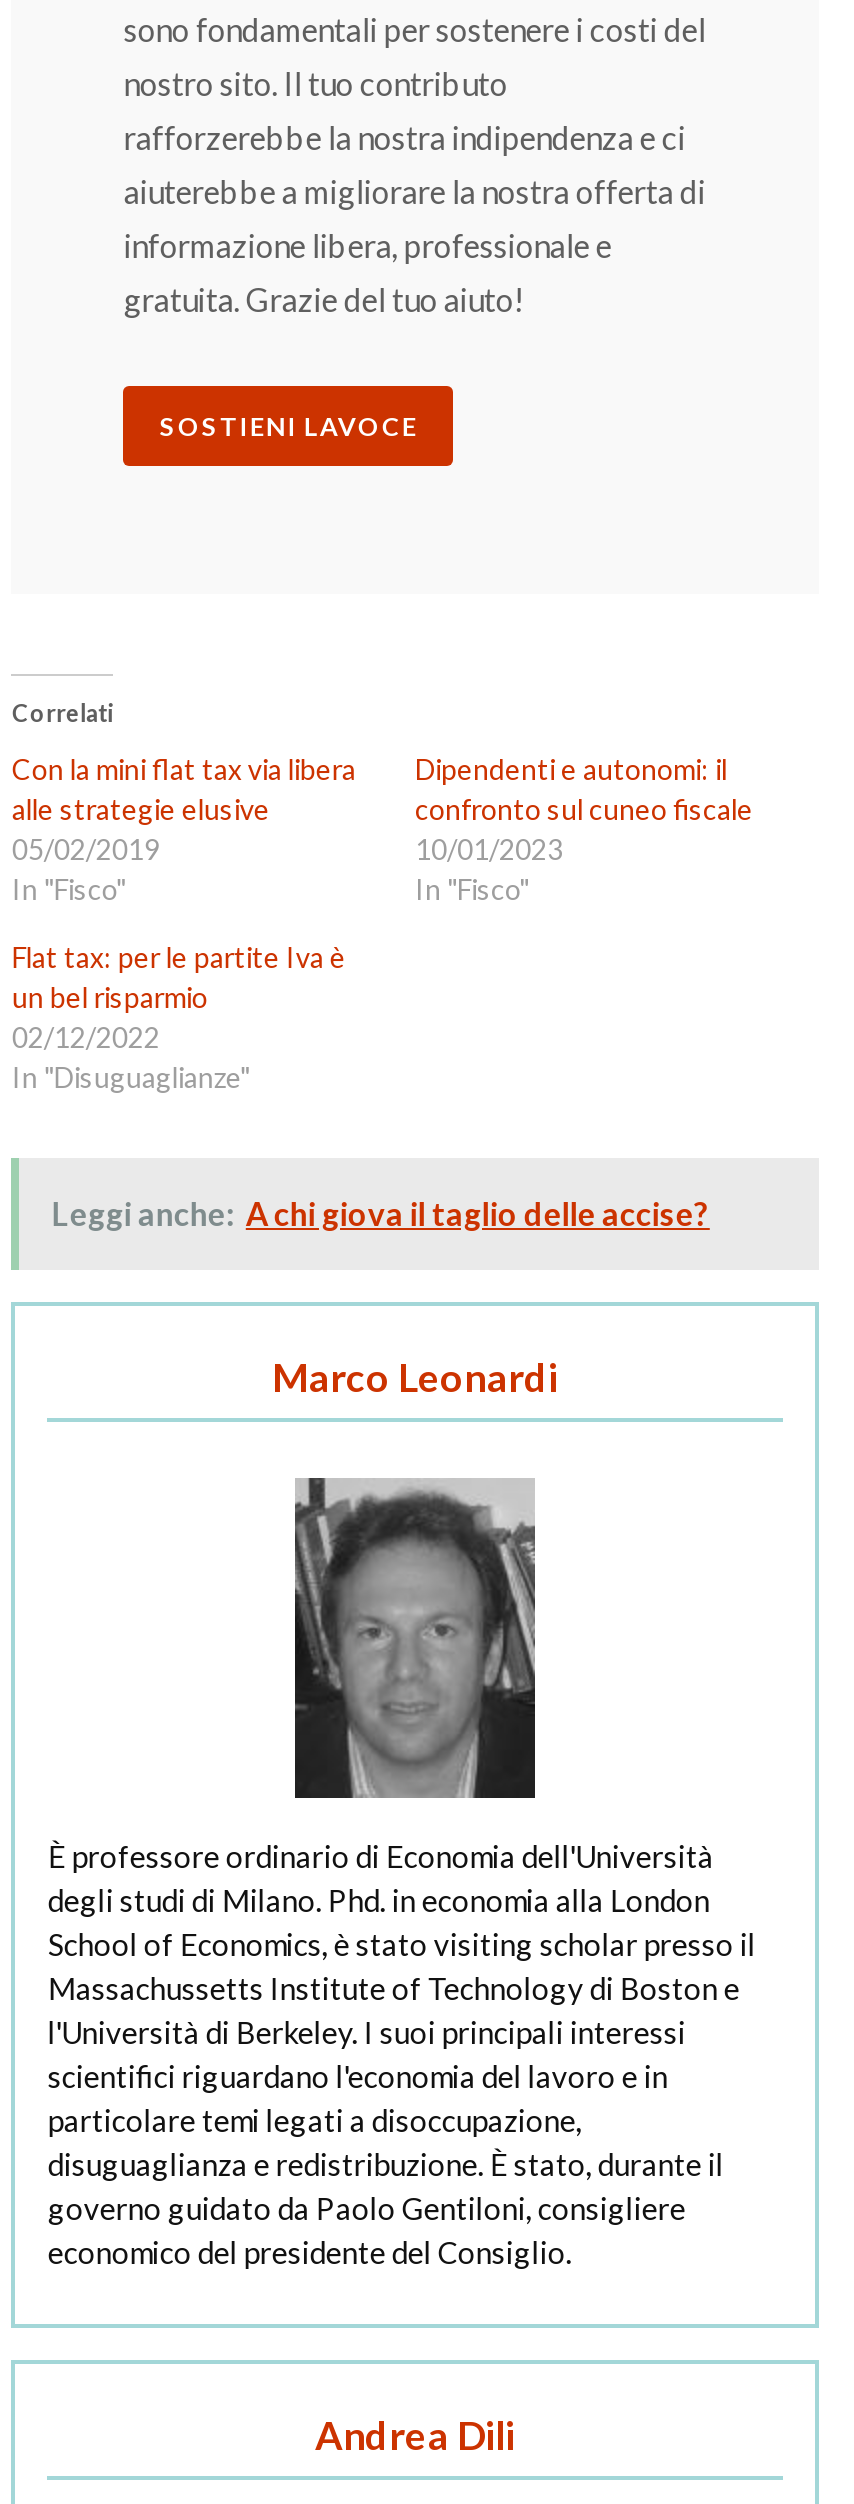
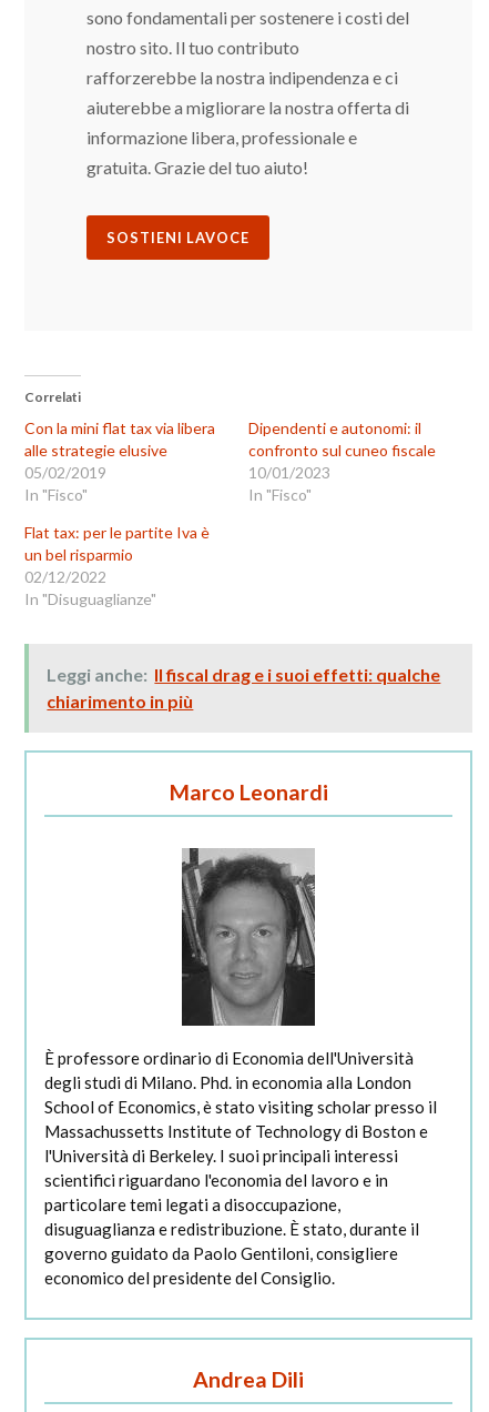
- Leggi anche: A chi giova il taglio delle accise?
+ Leggi anche: Il fiscal drag e i suoi effetti: qualche
+ chiarimento in più
